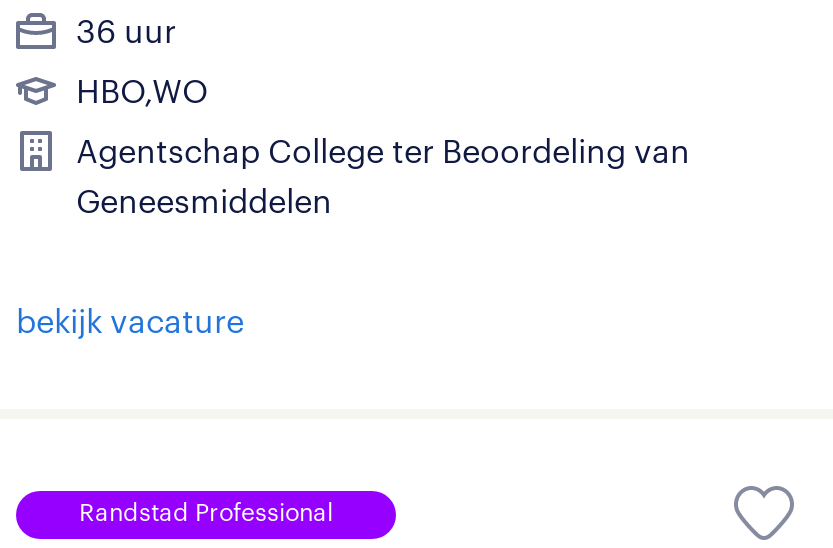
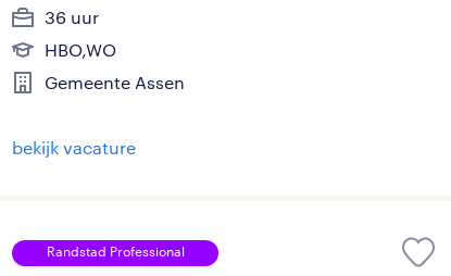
- Agentschap College ter Beoordeling van
- Geneesmiddelen
+ Gemeente Assen
